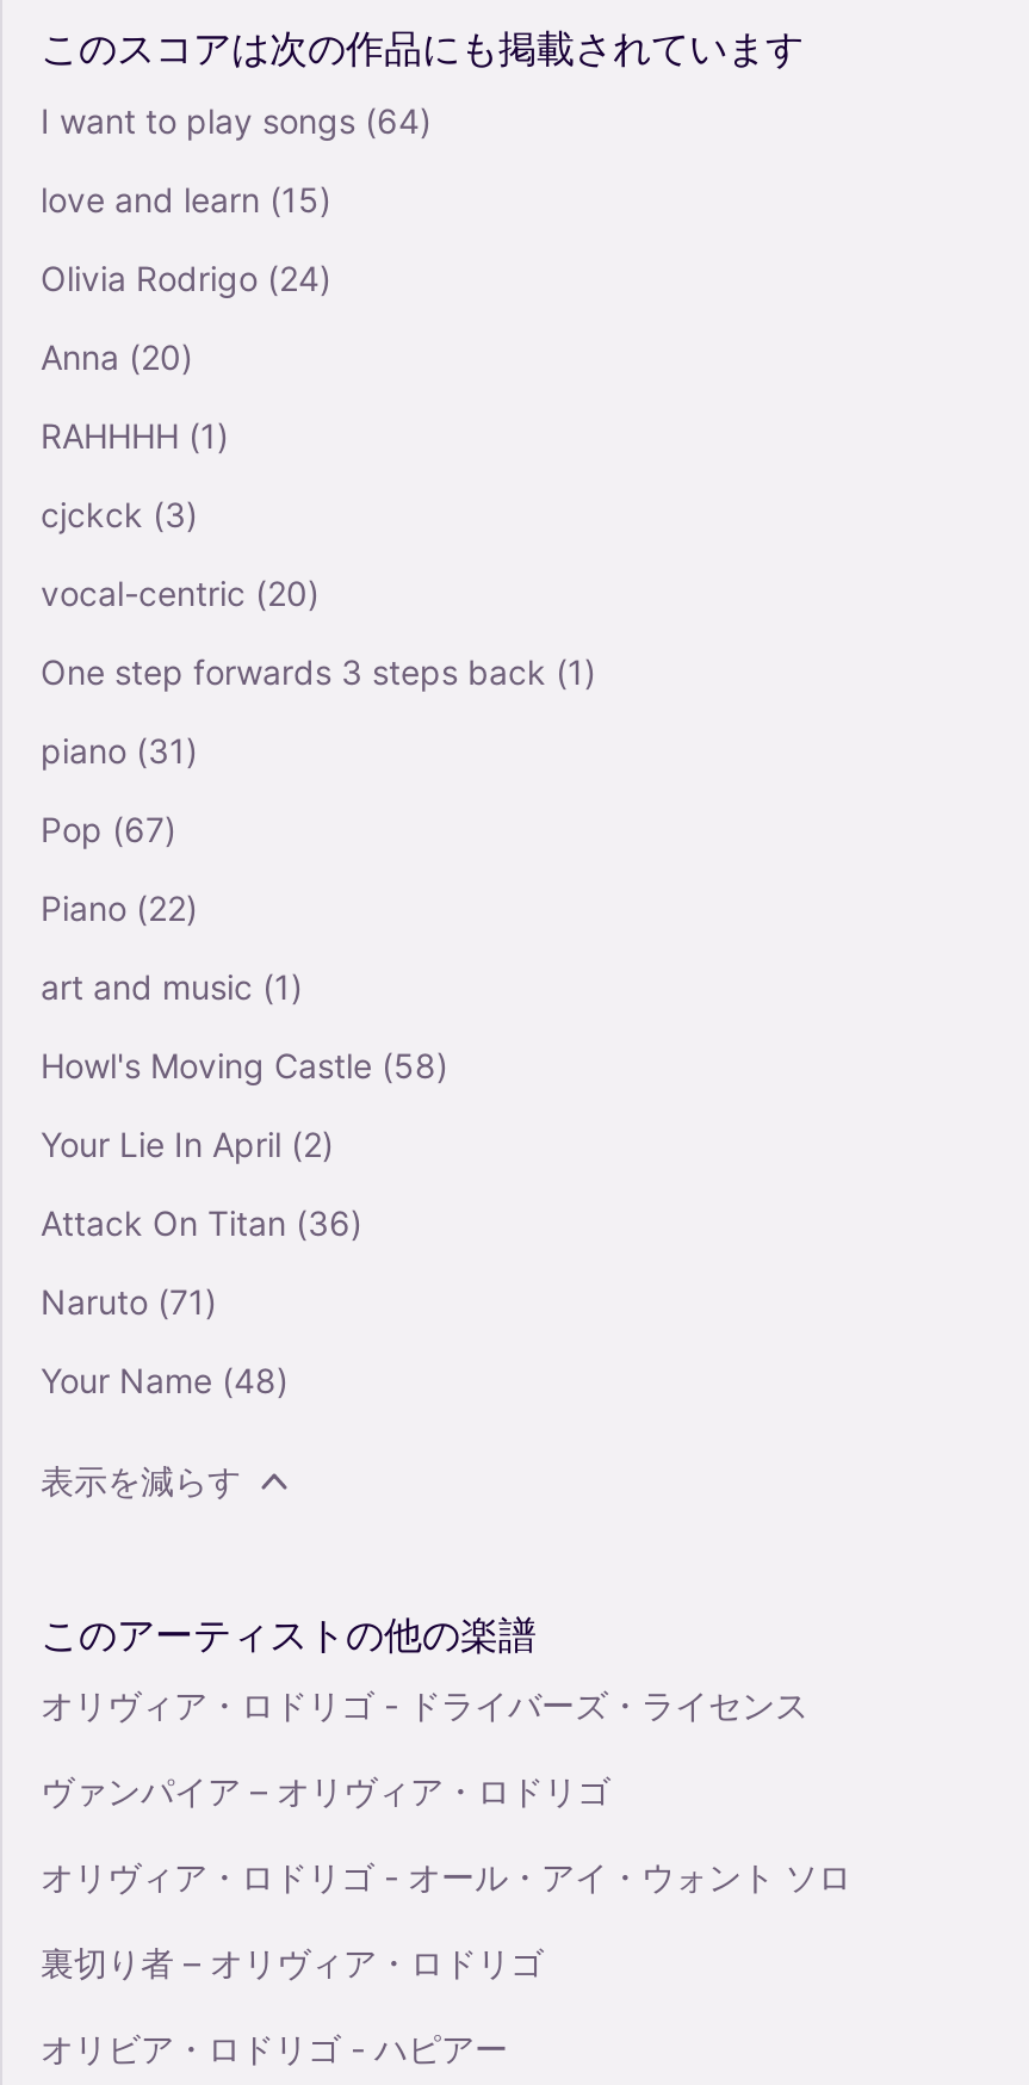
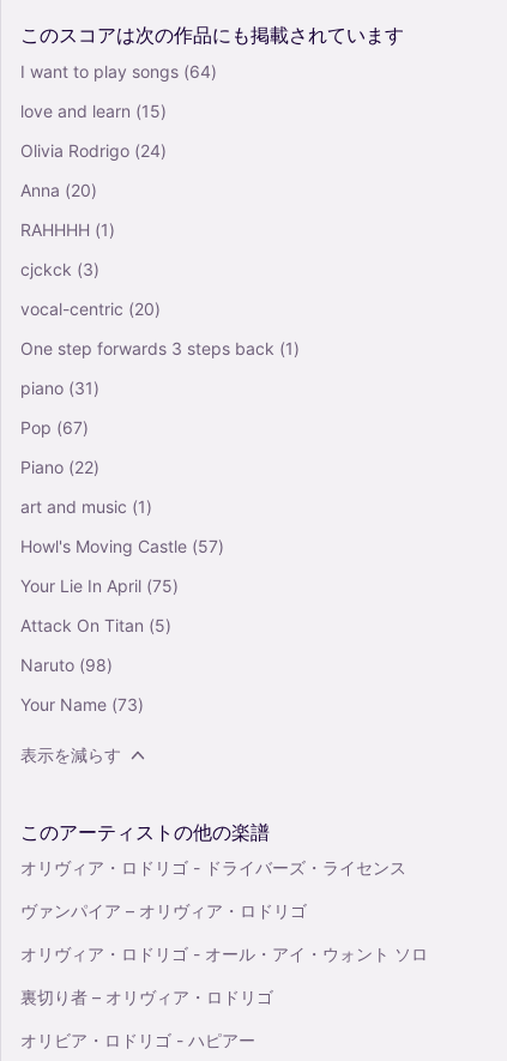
- Howl's Moving Castle (58)
+ Howl's Moving Castle (57)

- Your Lie In April (2)
+ Your Lie In April (75)

- Attack On Titan (36)
+ Attack On Titan (5)

- Naruto (71)
+ Naruto (98)

- Your Name (48)
+ Your Name (73)
